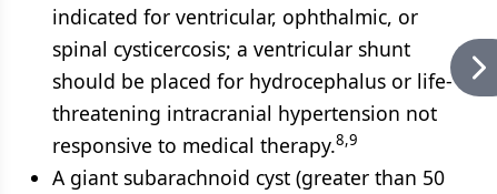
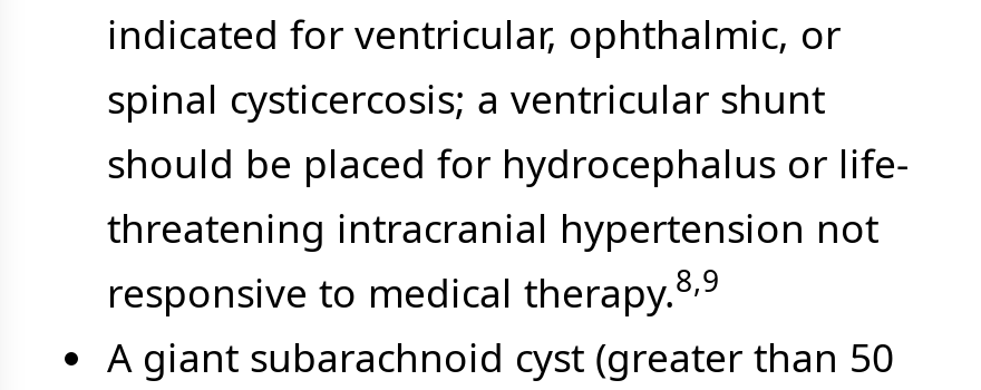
- [image]
